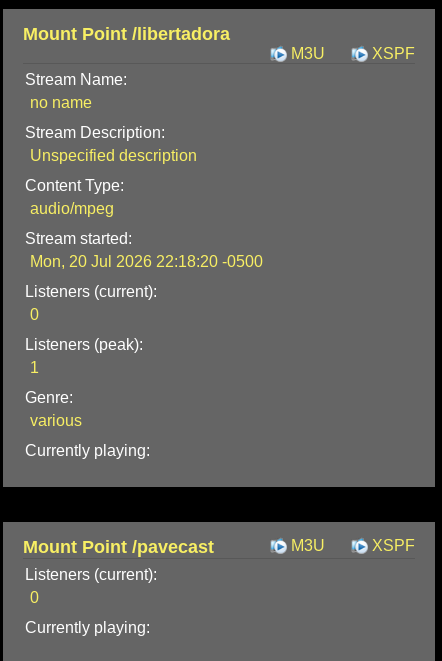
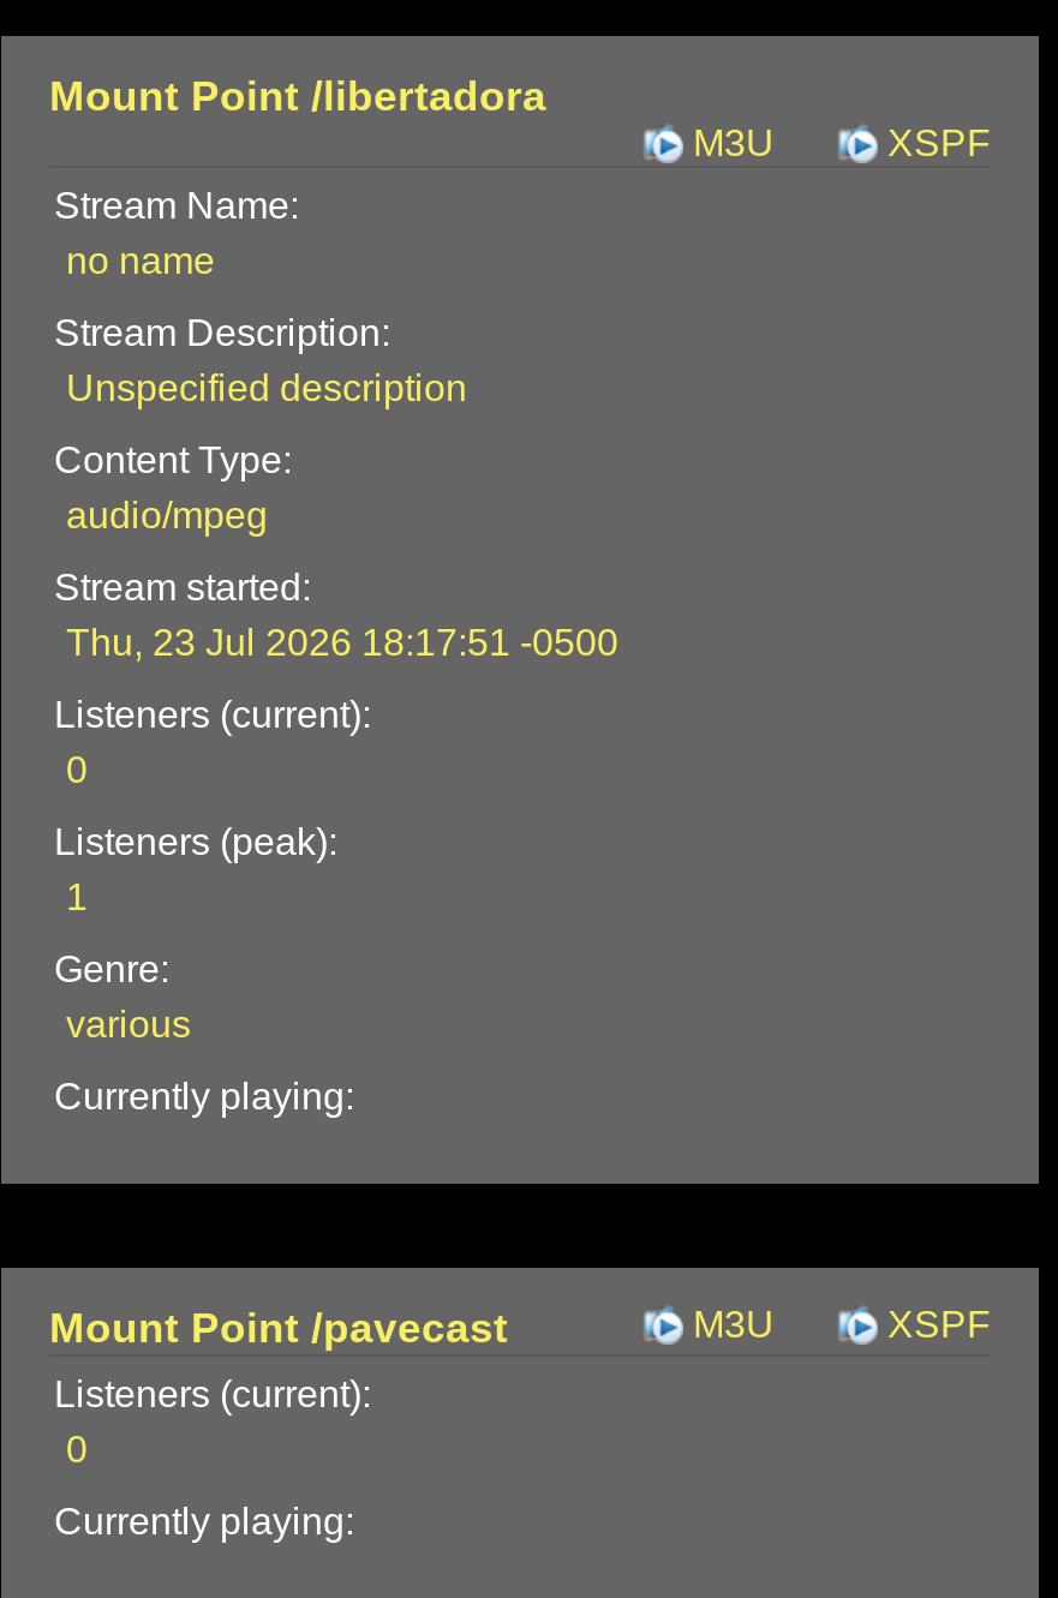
- Mon, 20 Jul 2026 22:18:20 -0500
+ Thu, 23 Jul 2026 18:17:51 -0500
